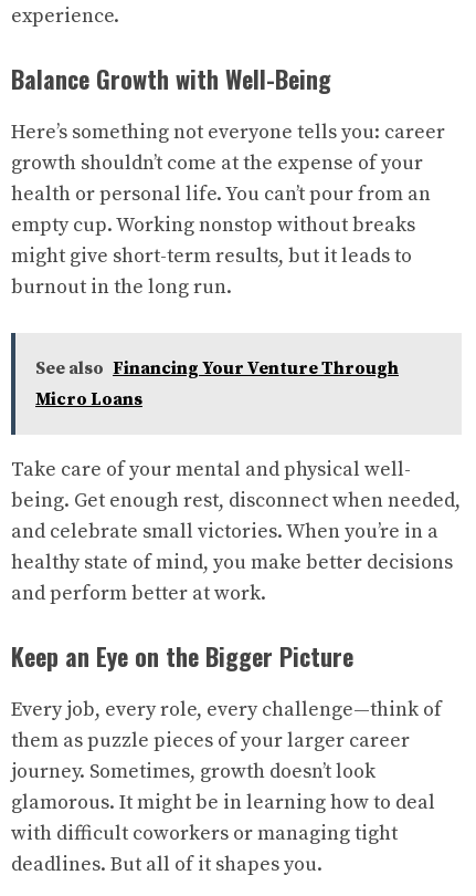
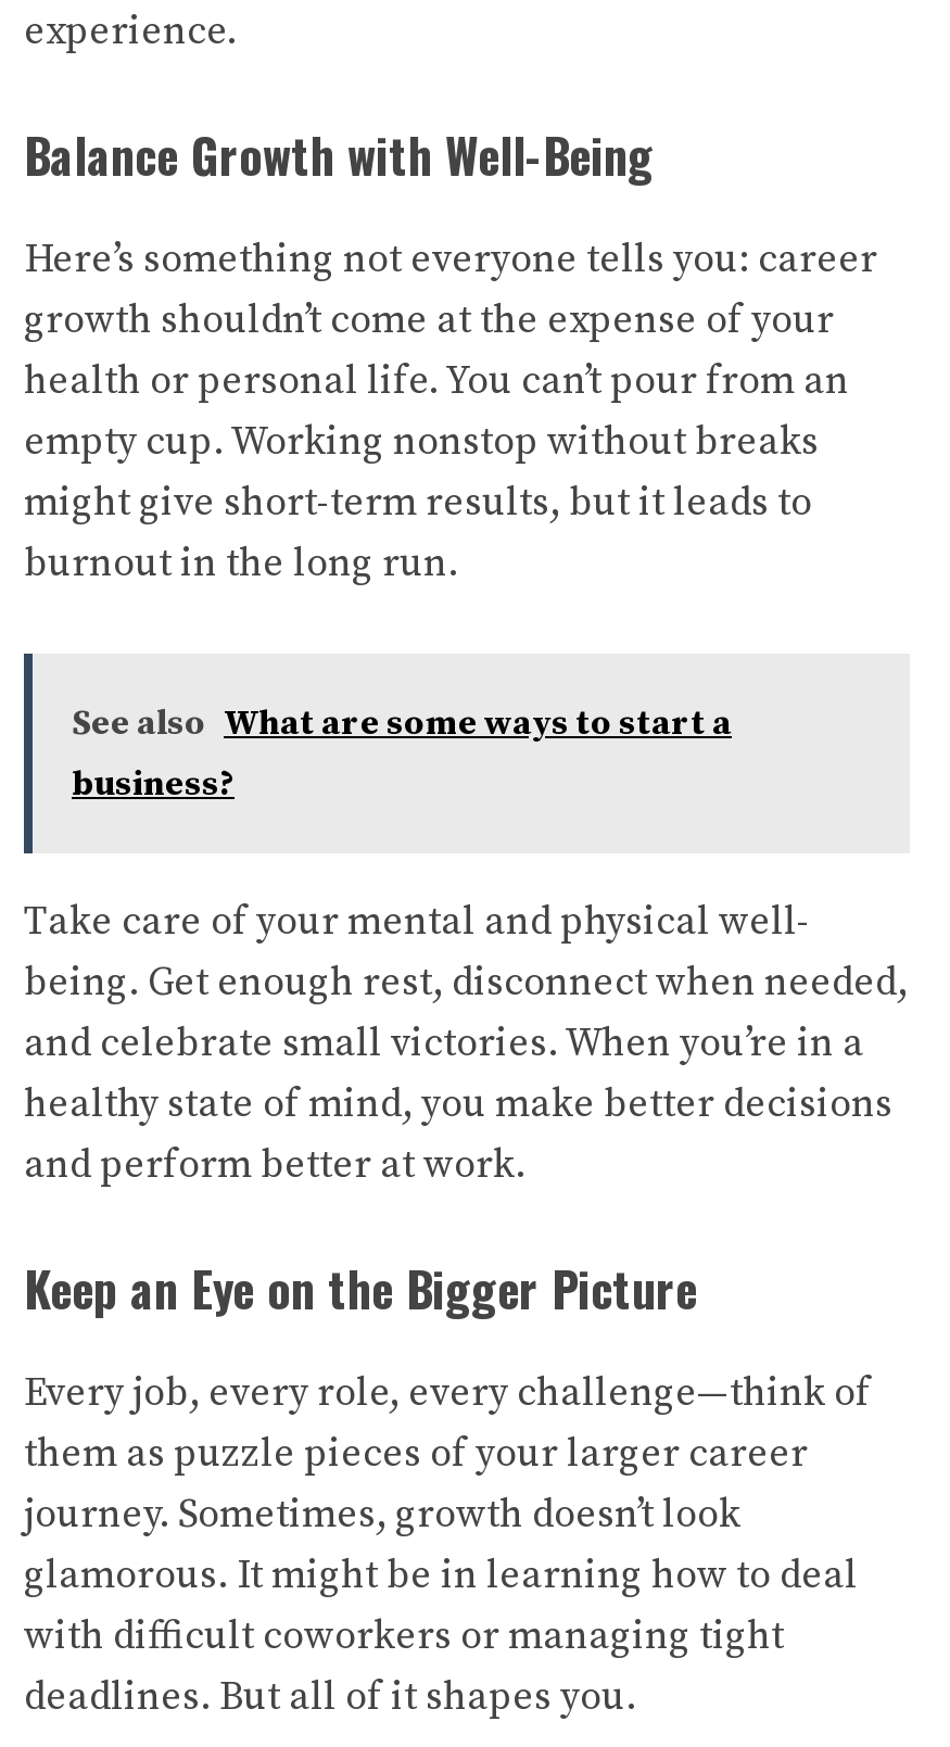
- See also Financing Your Venture Through
- Micro Loans
+ See also What are some ways to start a
+ business?
